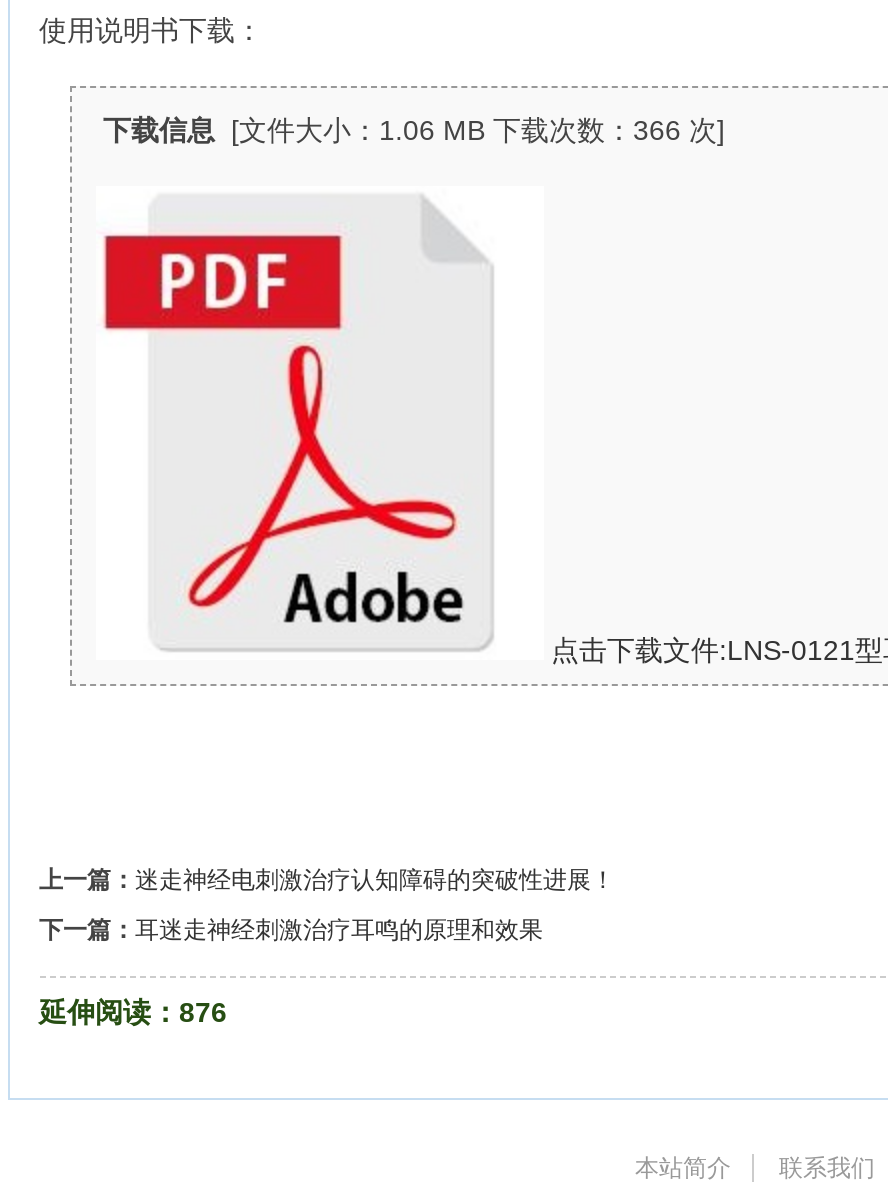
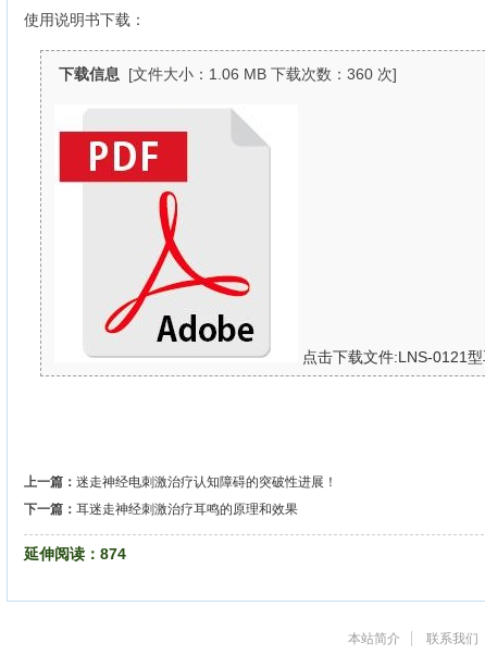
- 下载信息[文件大小：1.06 MB 下载次数：366 次]
+ 下载信息[文件大小：1.06 MB 下载次数：360 次]

- 延伸阅读：876
+ 延伸阅读：874
